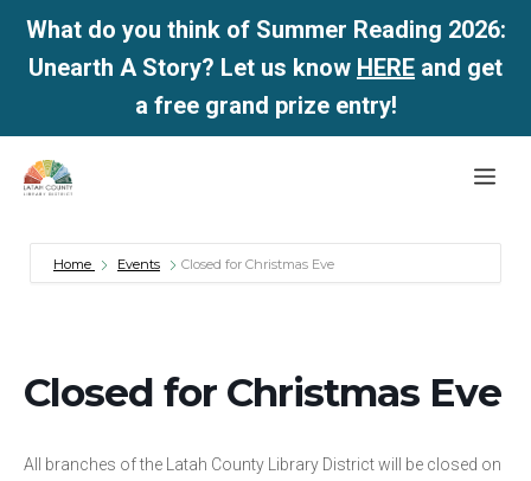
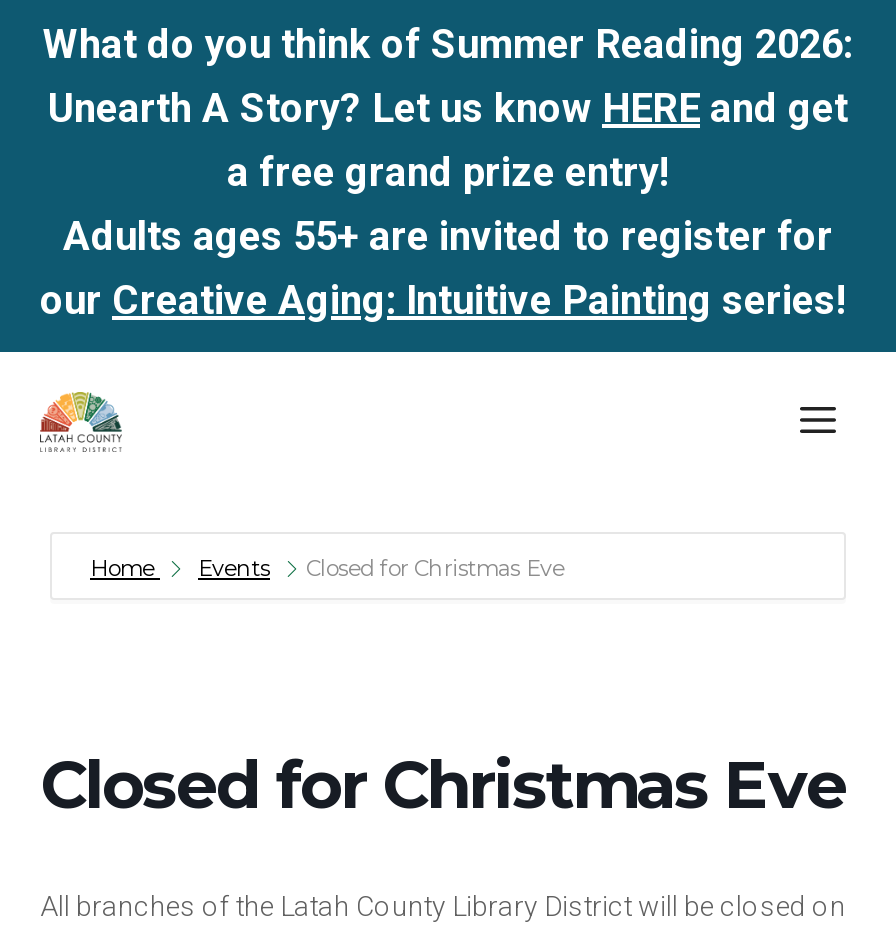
+ Adults ages 55+ are invited to register for
+ our Creative Aging: Intuitive Painting series!
